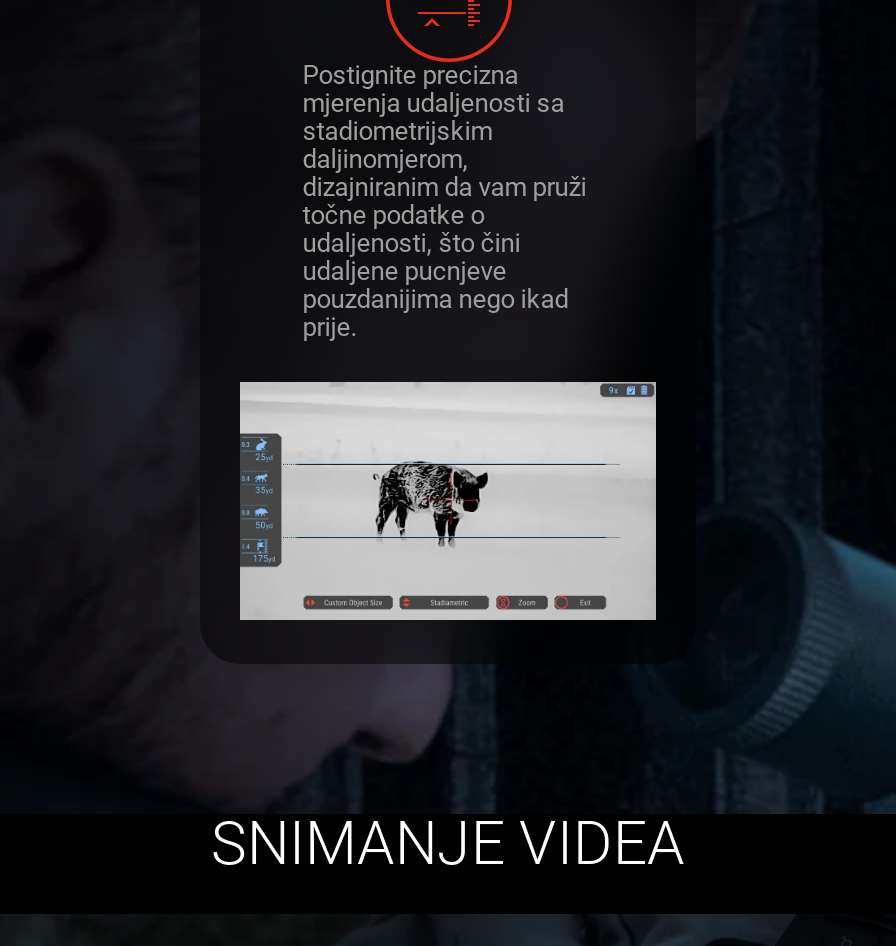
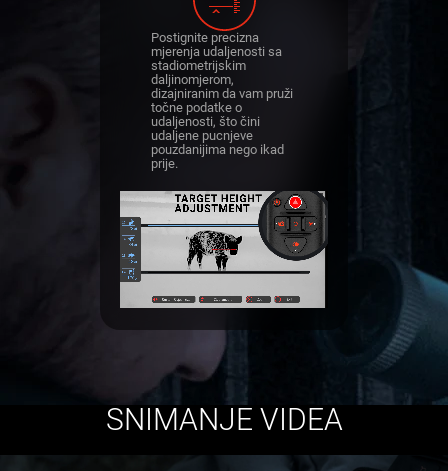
- [image]
+ [image]
